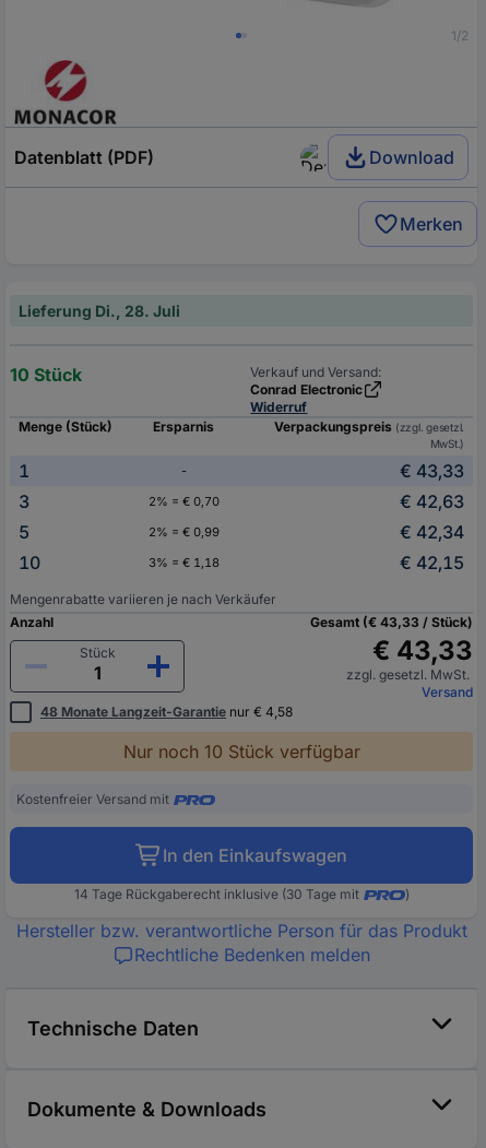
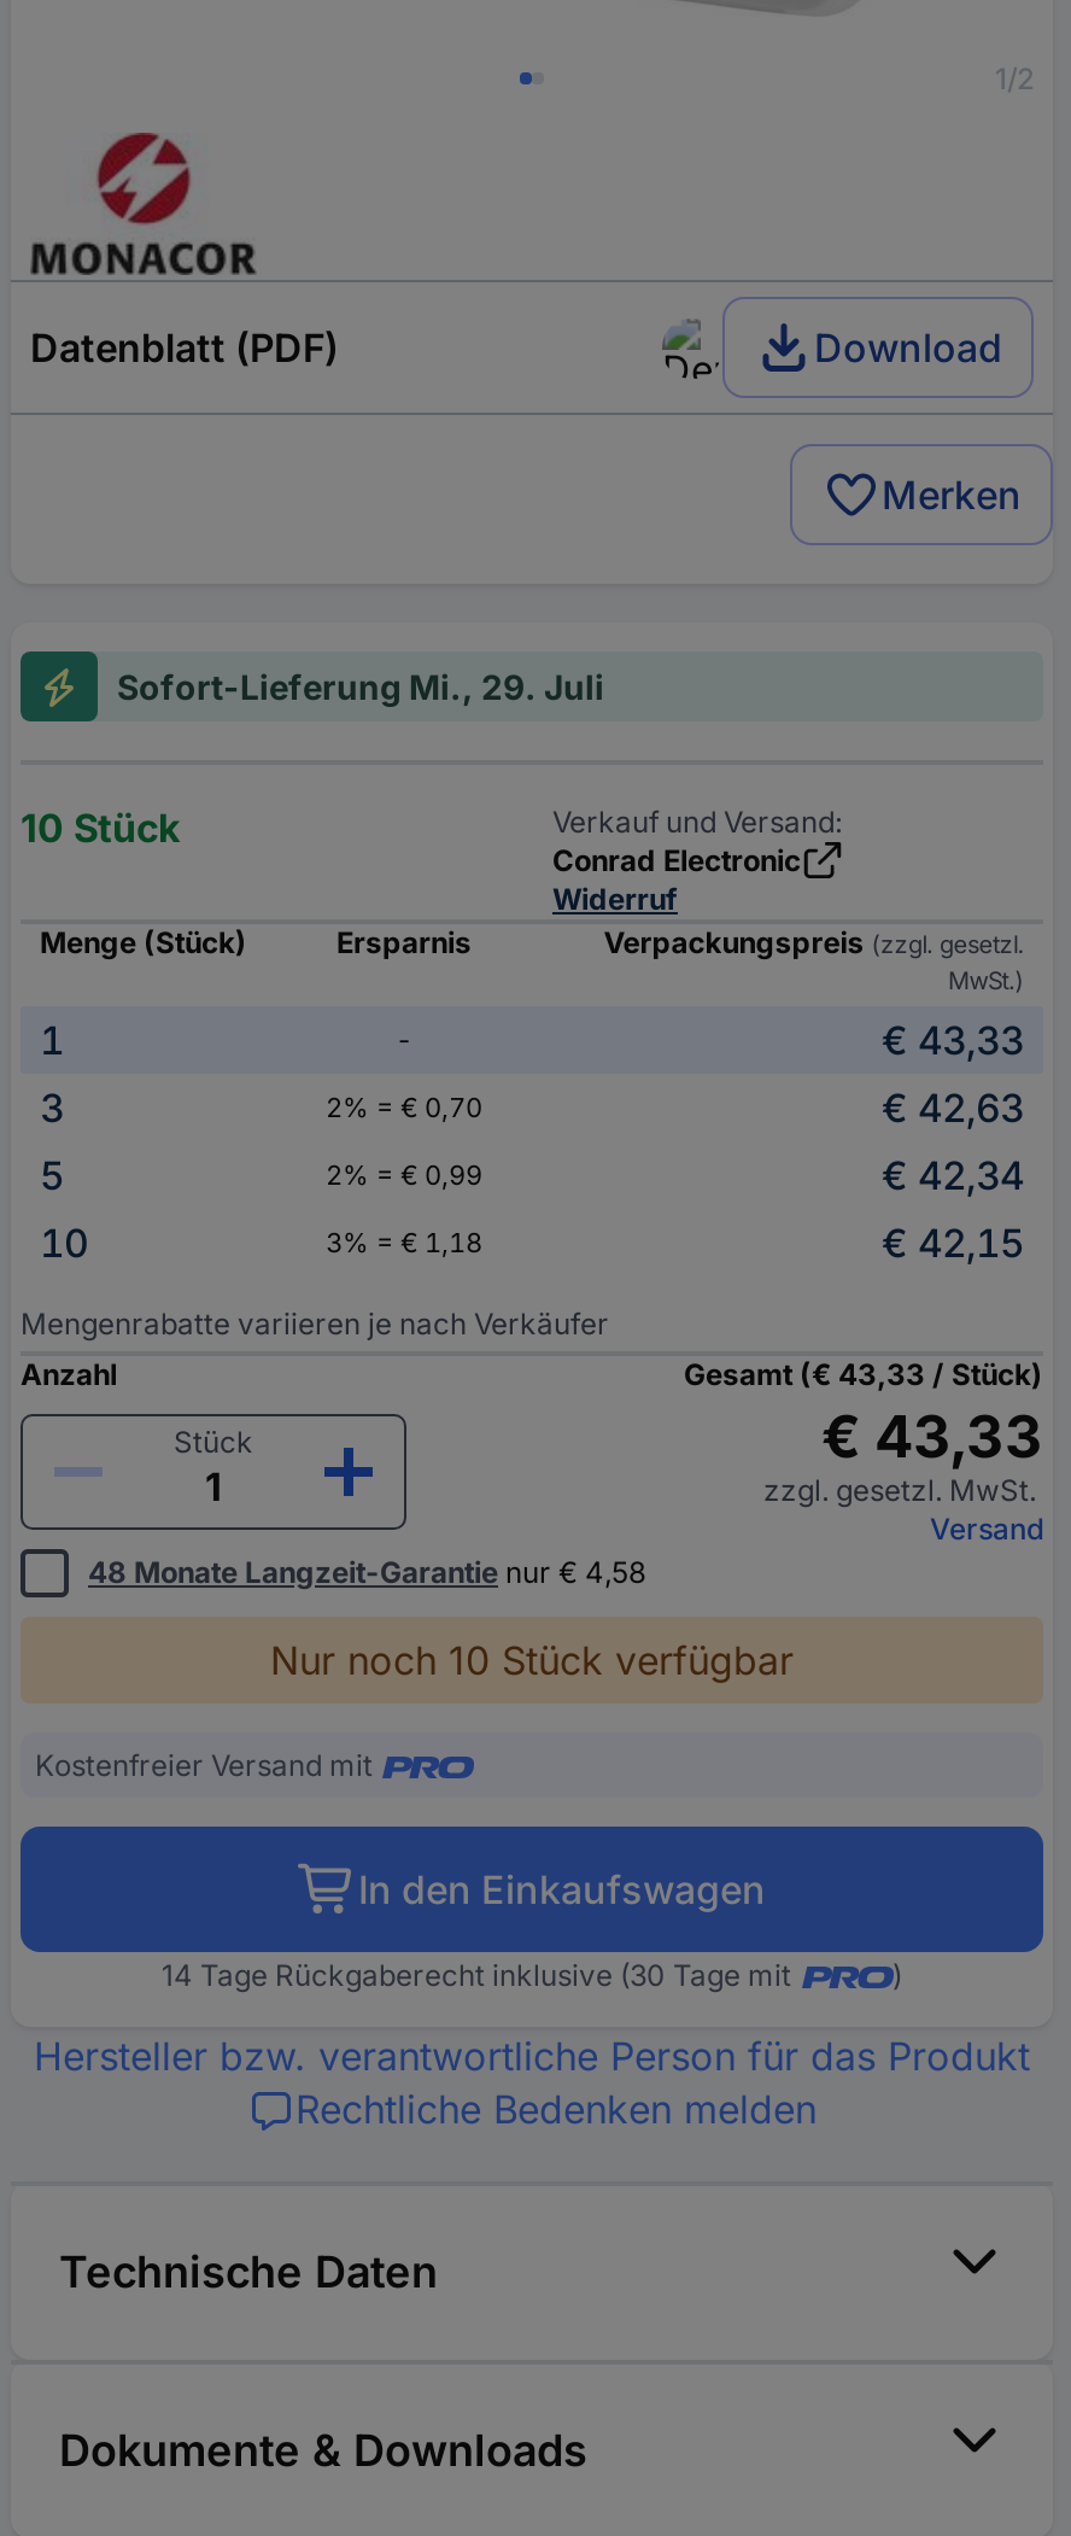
- Lieferung Di., 28. Juli
+ Sofort-Lieferung Mi., 29. Juli
